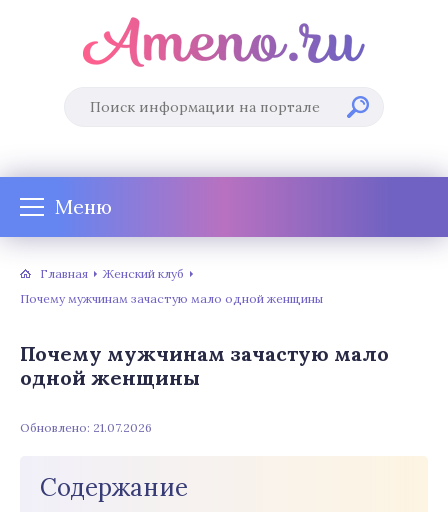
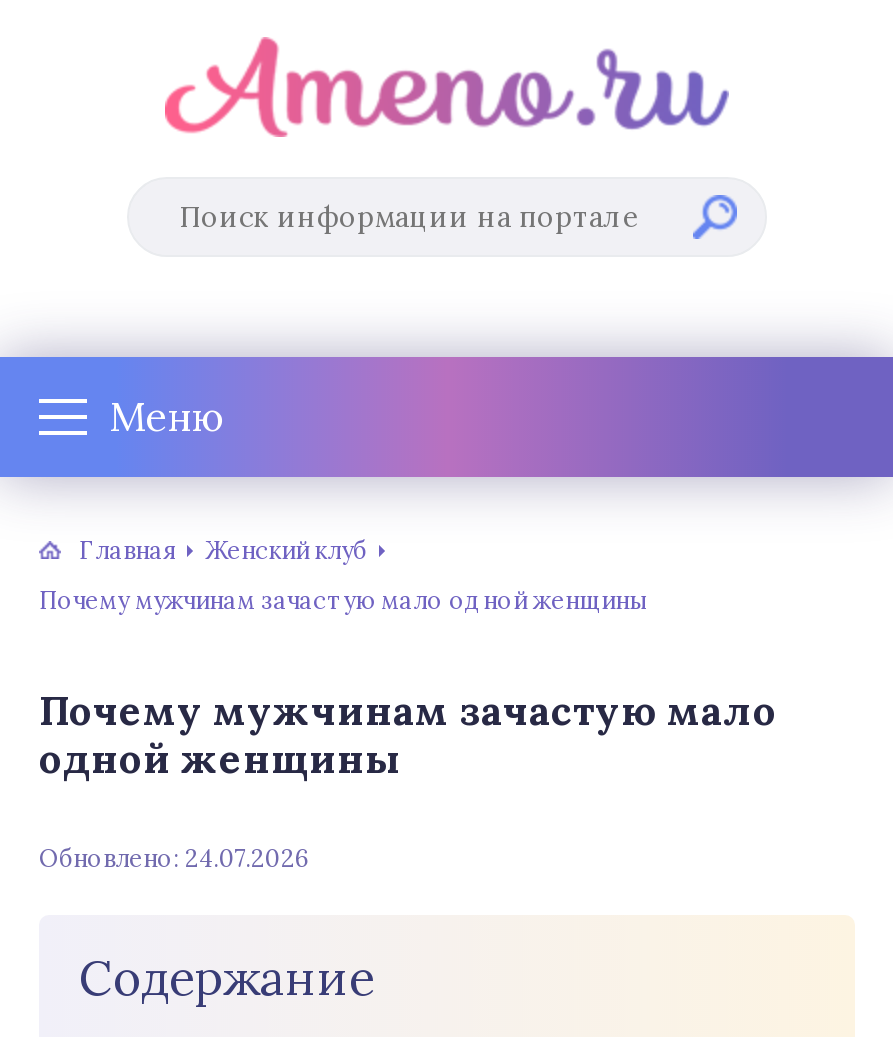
- Обновлено: 21.07.2026
+ Обновлено: 24.07.2026
